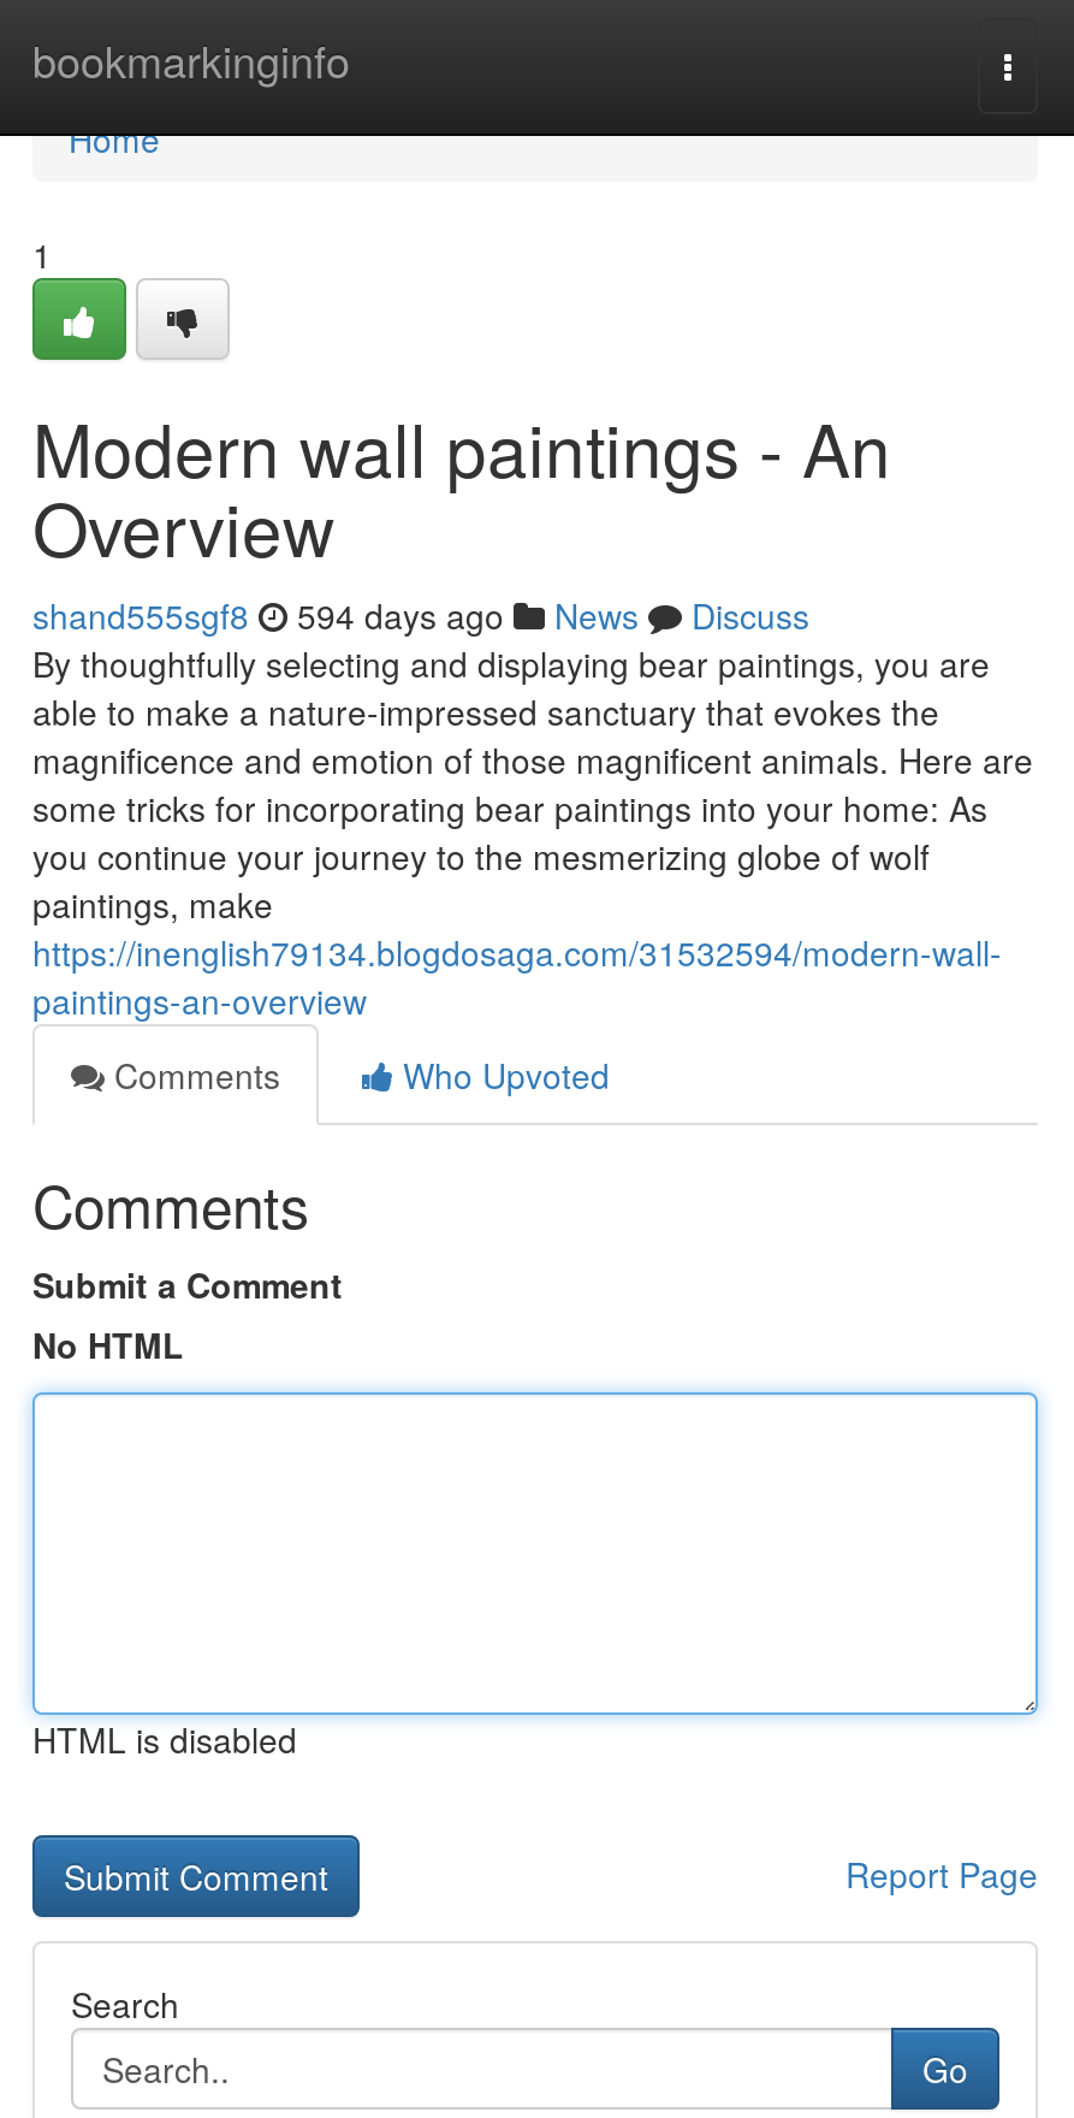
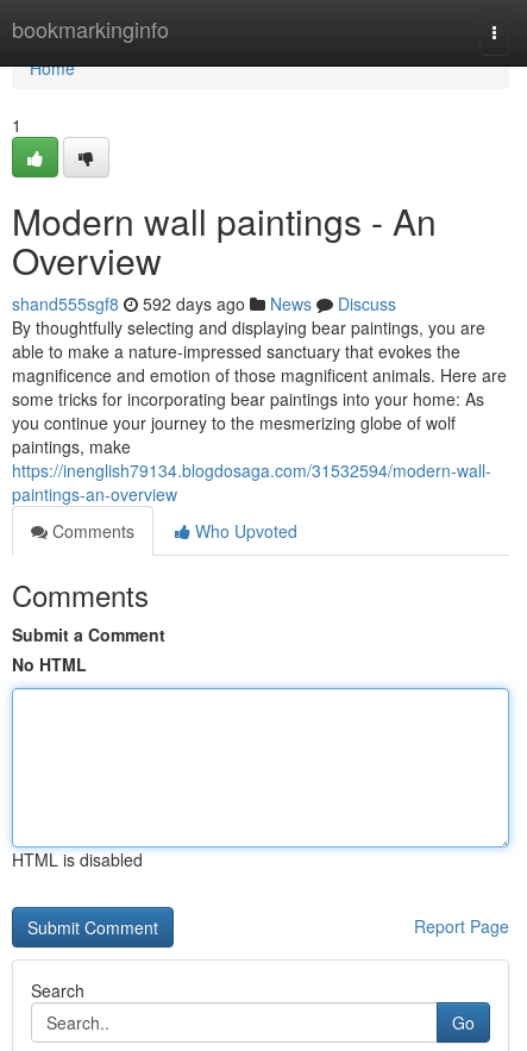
- shand555sgf8 594 days ago News Discuss
+ shand555sgf8 592 days ago News Discuss
